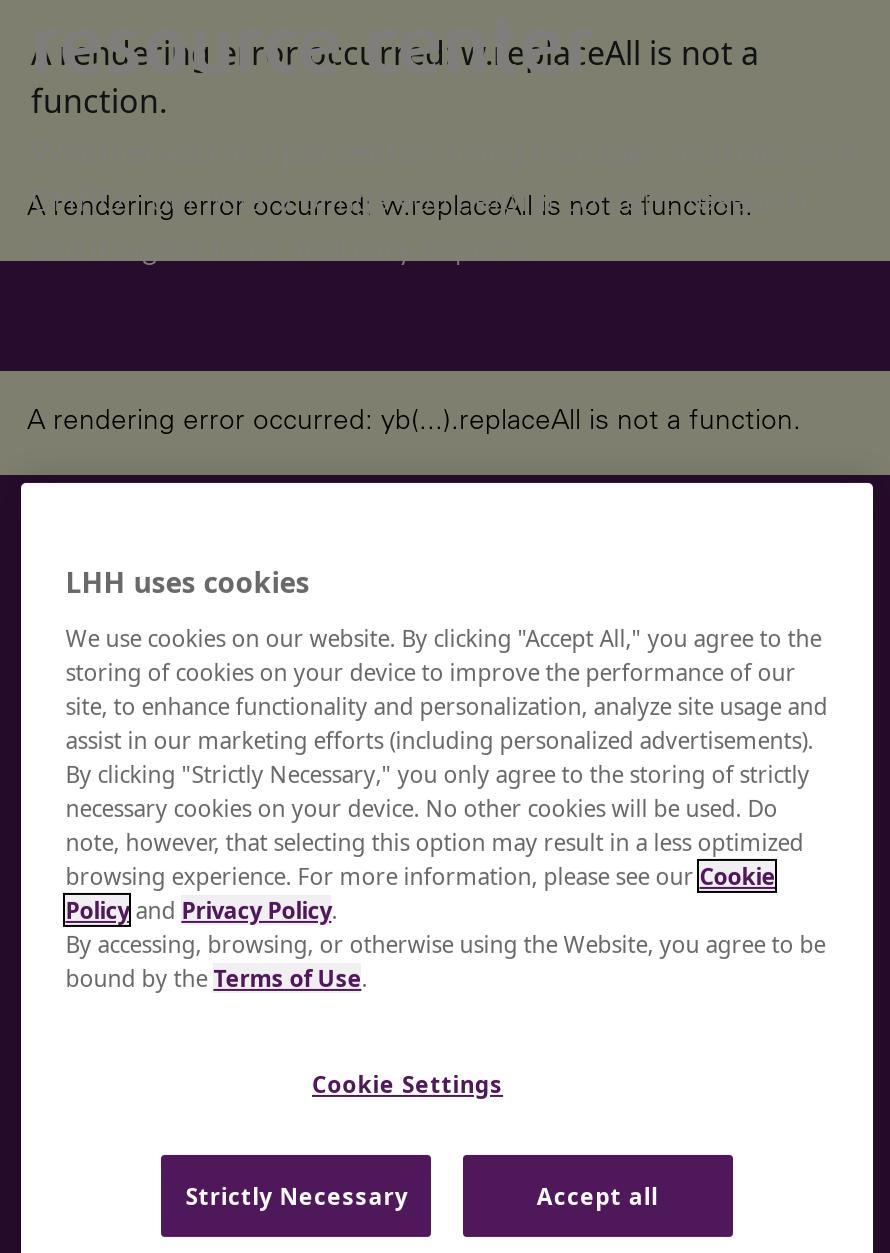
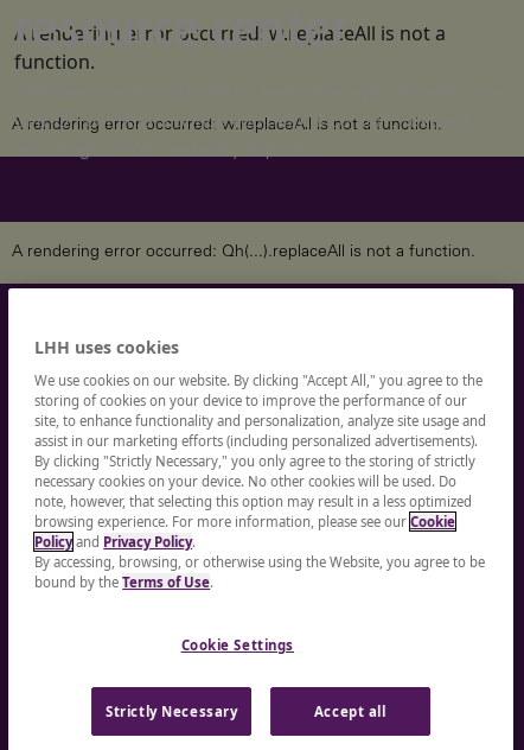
- A rendering error occurred: yb(...).replaceAll is not a function.
+ A rendering error occurred: Qh(...).replaceAll is not a function.
